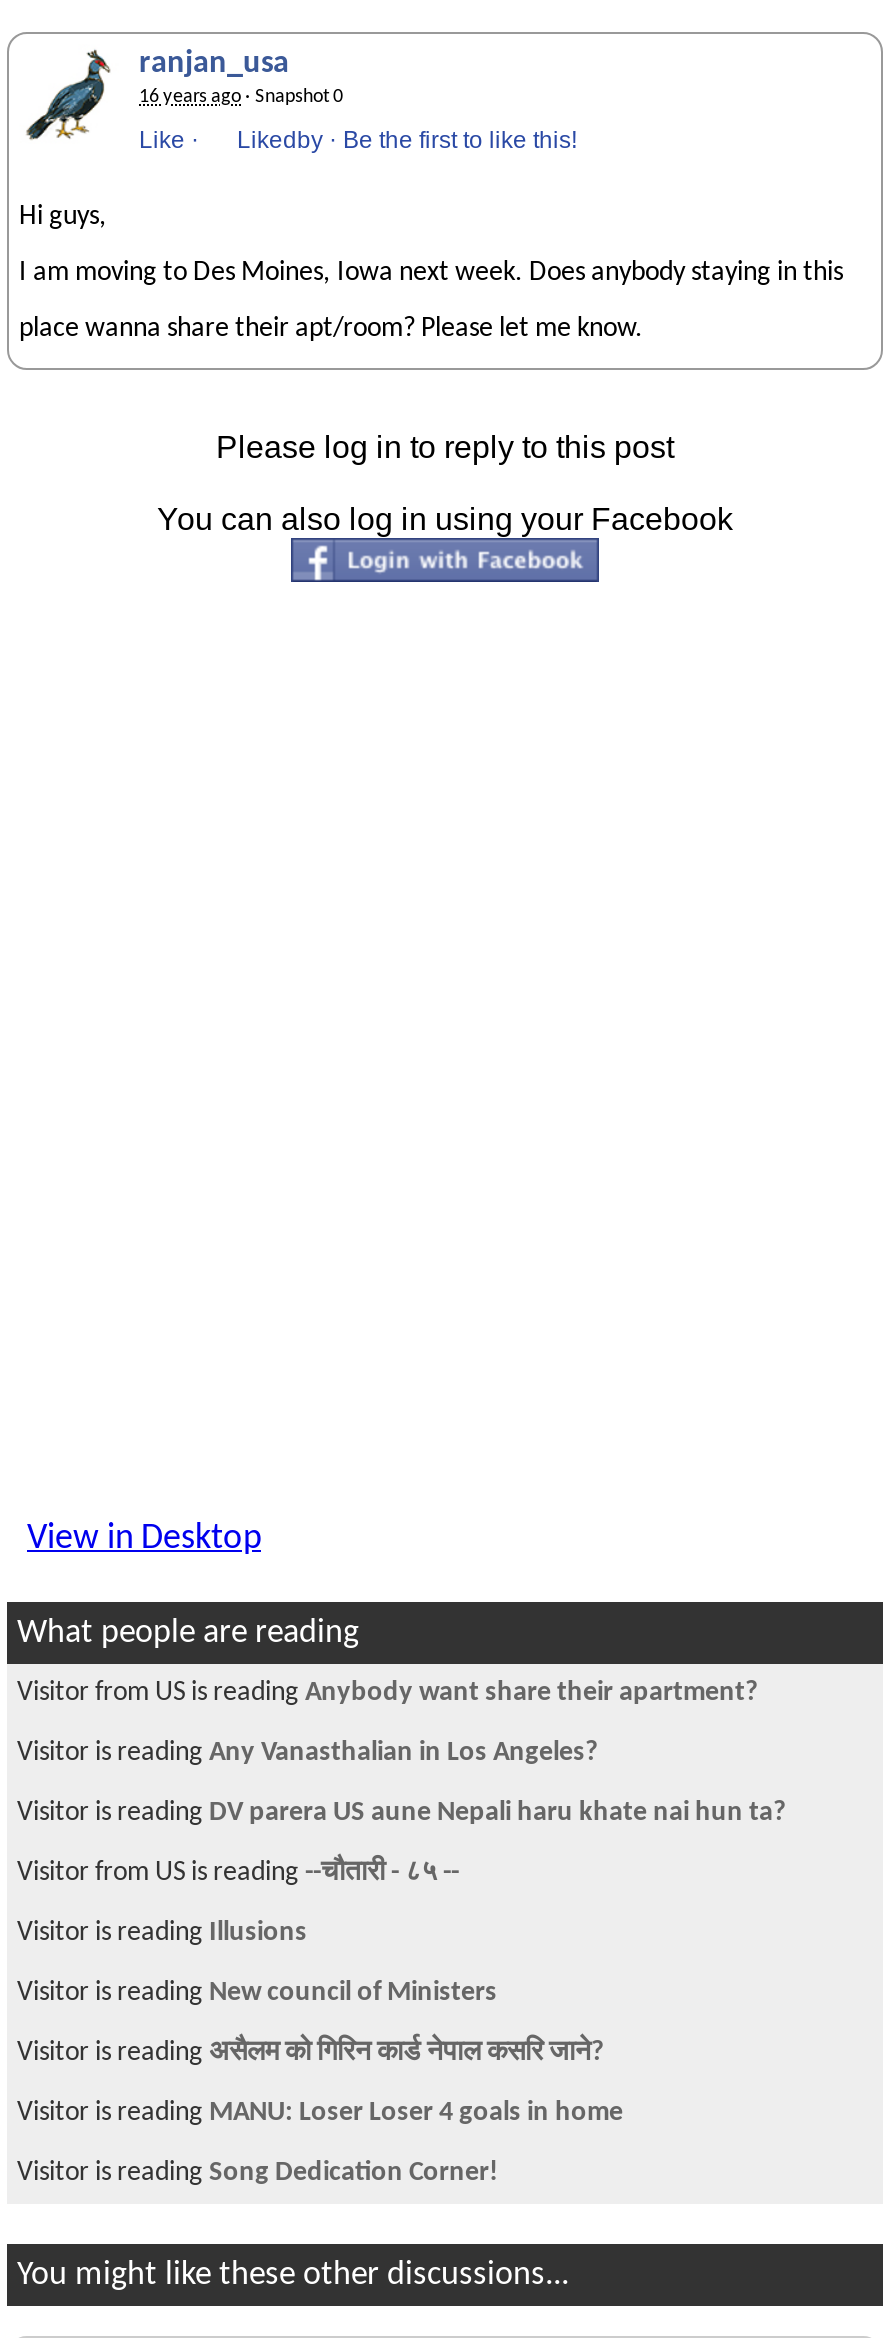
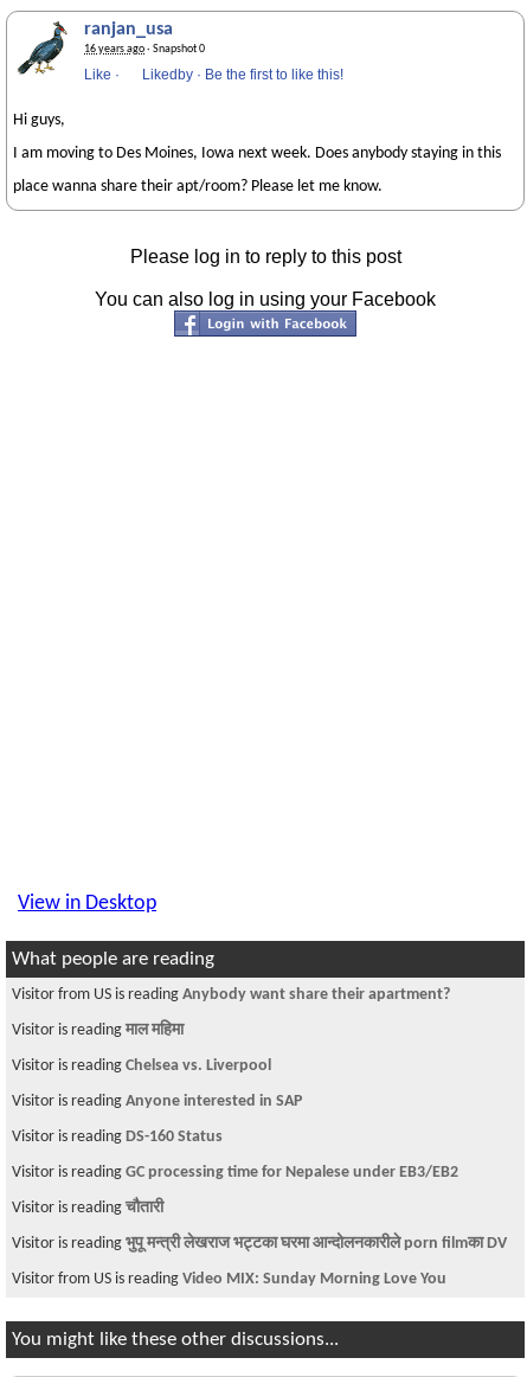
- Visitor is reading Any Vanasthalian in Los Angeles?
+ Visitor is reading माल महिमा

- Visitor is reading DV parera US aune Nepali haru khate nai hun ta?
+ Visitor is reading Chelsea vs. Liverpool

- Visitor from US is reading --चौतारी - ८५ --
+ Visitor is reading Anyone interested in SAP

- Visitor is reading Illusions
+ Visitor is reading DS-160 Status

- Visitor is reading New council of Ministers
+ Visitor is reading GC processing time for Nepalese under EB3/EB2

- Visitor is reading असैलम को गिरिन कार्ड नेपाल कसरि जाने?
+ Visitor is reading चौतारी

- Visitor is reading MANU: Loser Loser 4 goals in home
+ Visitor is reading भुपू मन्त्री लेखराज भट्टका घरमा आन्दोलनकारीले porn filmका DV

- Visitor is reading Song Dedication Corner!
+ Visitor from US is reading Video MIX: Sunday Morning Love You
